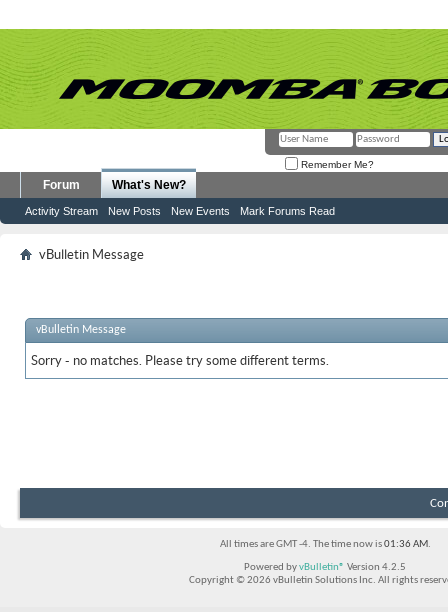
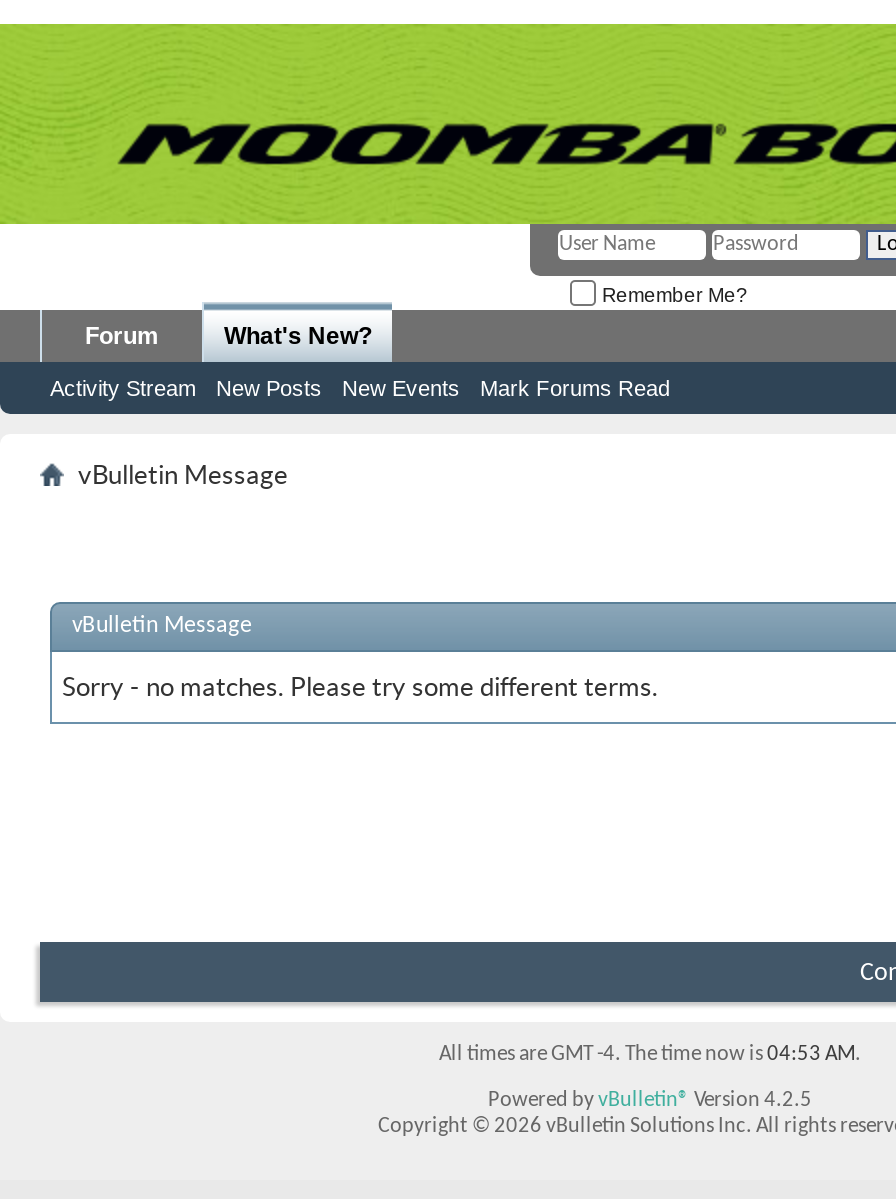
- All times are GMT -4. The time now is 01:36 AM.
+ All times are GMT -4. The time now is 04:53 AM.
